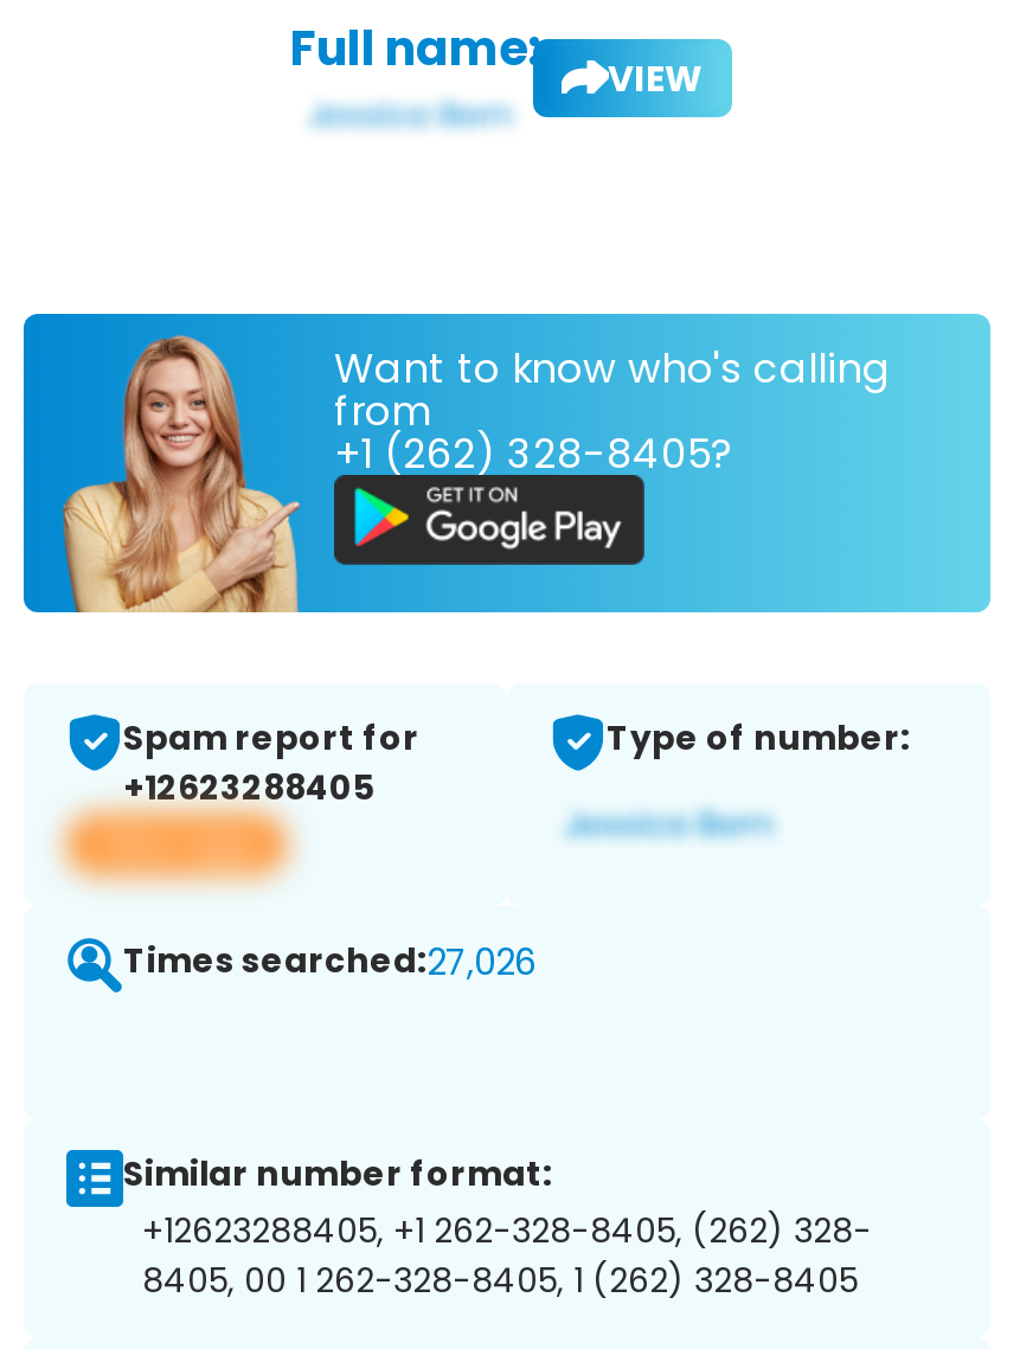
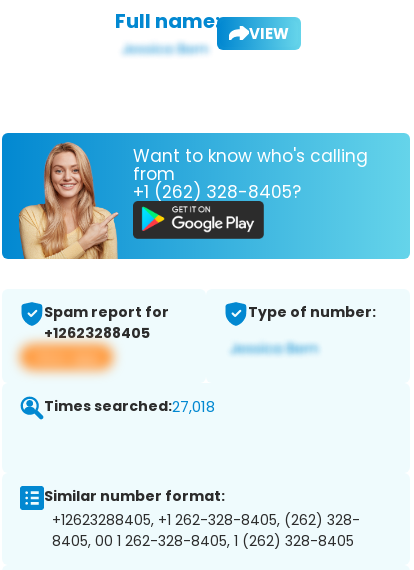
- Times searched:27,026
+ Times searched:27,018
